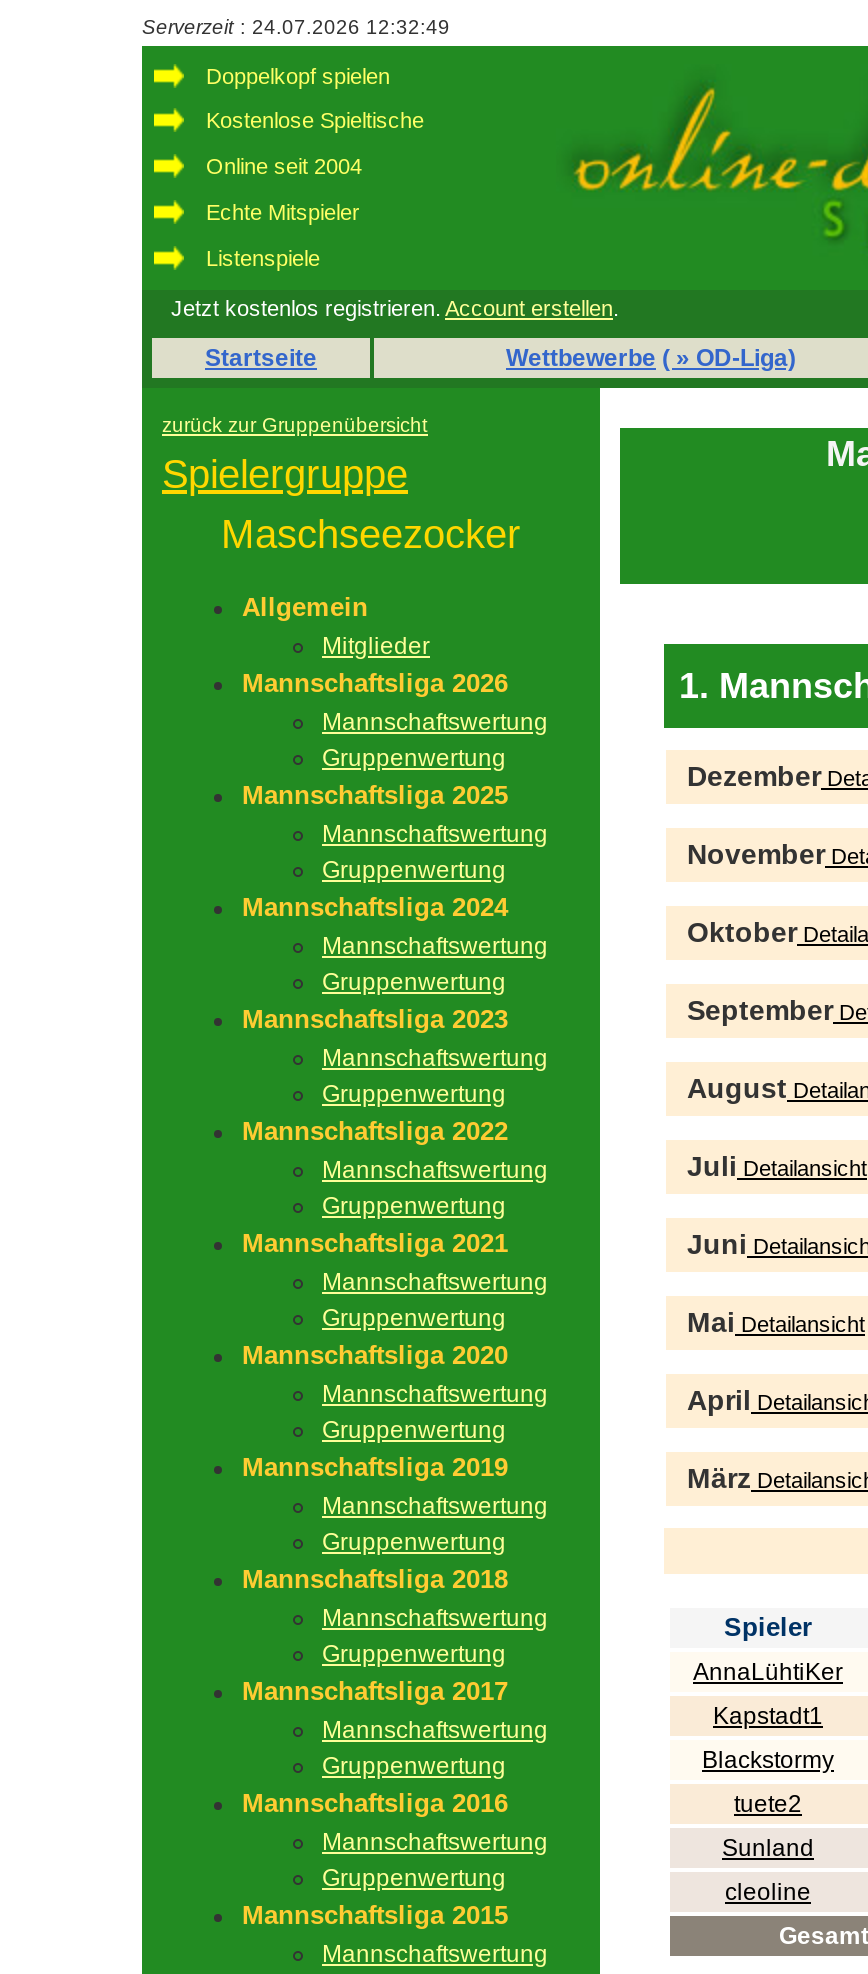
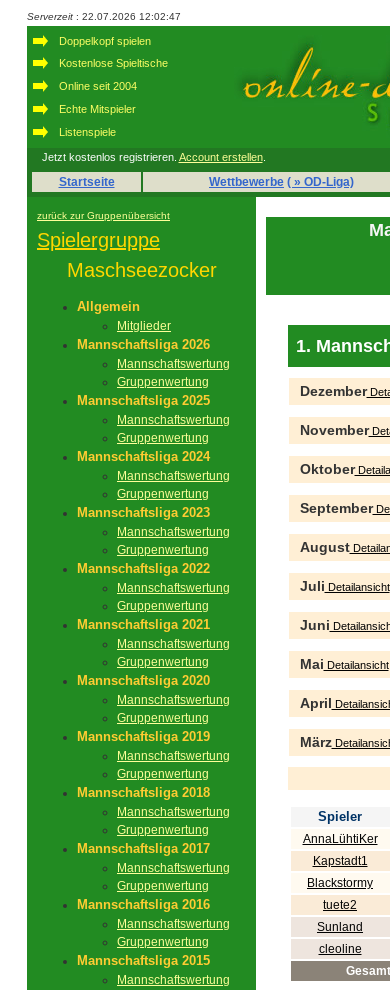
- Serverzeit: 24.07.2026 12:32:49
+ Serverzeit: 22.07.2026 12:02:47
